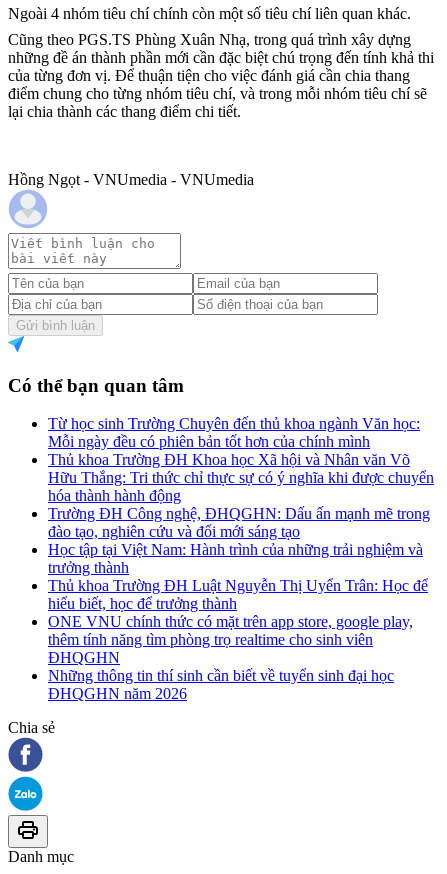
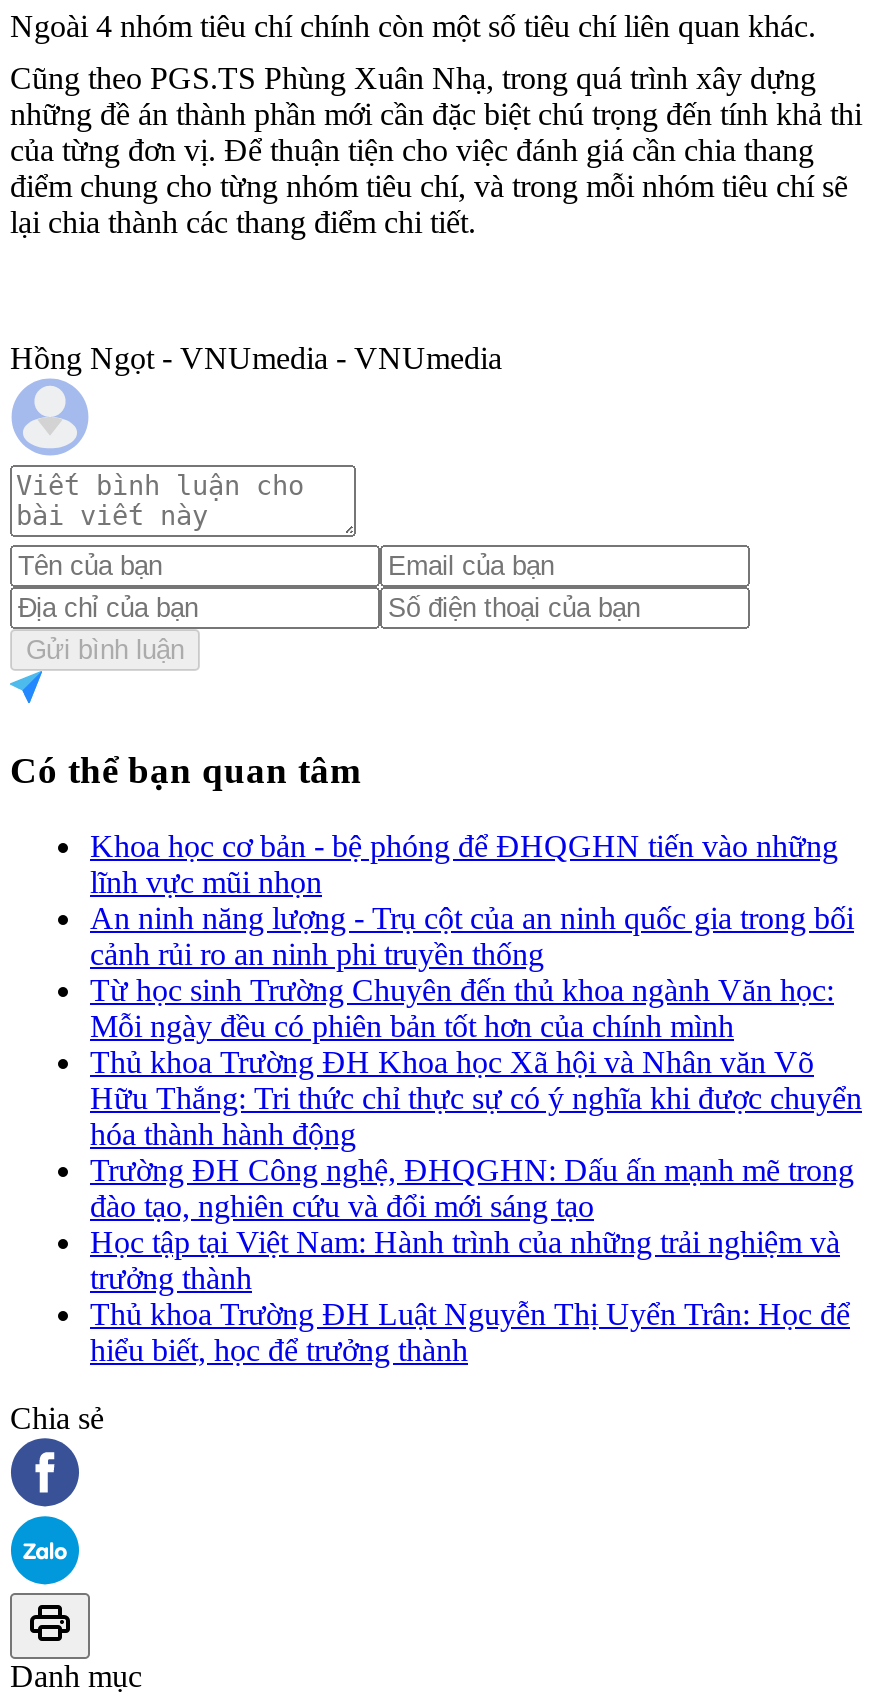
+ Khoa học cơ bản - bệ phóng để ĐHQGHN tiến vào những
+ lĩnh vực mũi nhọn
+ An ninh năng lượng - Trụ cột của an ninh quốc gia trong bối
+ cảnh rủi ro an ninh phi truyền thống

moved down: Từ học sinh Trường Chuyên đến thủ khoa ngành Văn học: | Mỗi ngày đều có phiên bản tốt hơn của chính mình | Thủ khoa Trường ĐH Khoa học Xã hội và Nhân văn Võ | ... | Thủ khoa Trường ĐH Luật Nguyễn Thị Uyển Trân: Học để | hiểu biết, học để trưởng thành

- ONE VNU chính thức có mặt trên app store, google play,
- thêm tính năng tìm phòng trọ realtime cho sinh viên
- ĐHQGHN
- Những thông tin thí sinh cần biết về tuyển sinh đại học
- ĐHQGHN năm 2026
